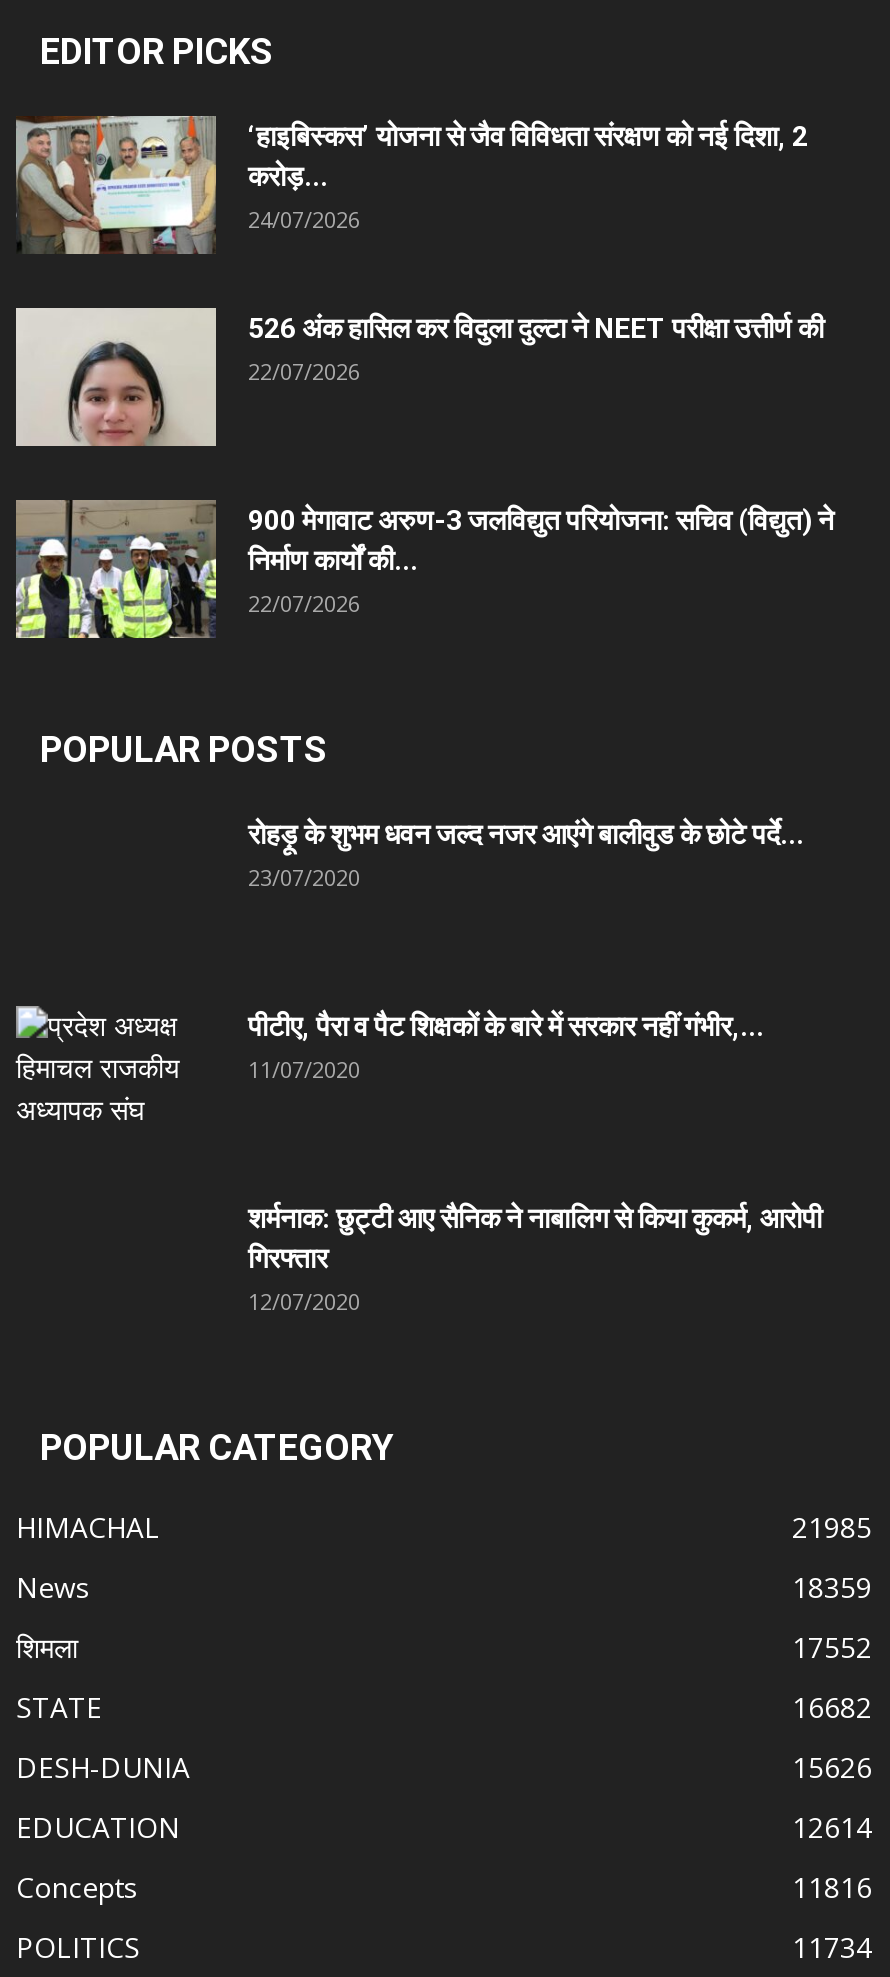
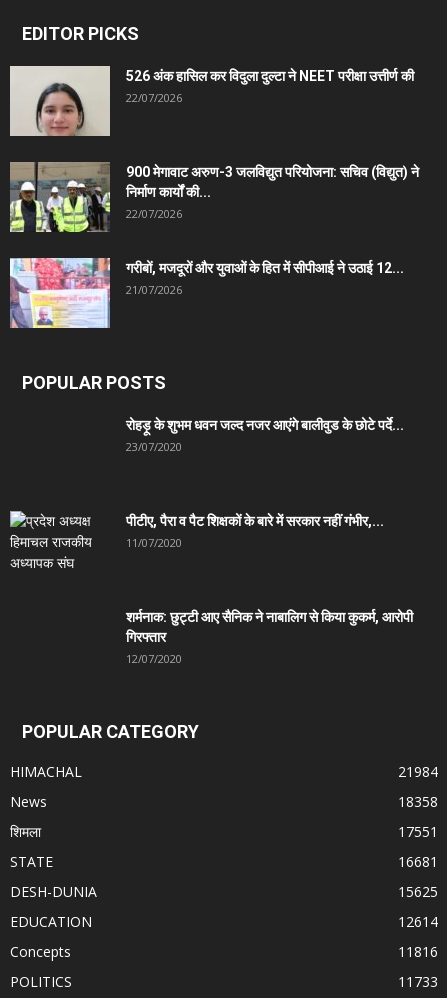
- [image]
- ‘हाइबिस्कस’ योजना से जैव विविधता संरक्षण को नई दिशा, 2
- करोड़...
- 24/07/2026

moved up: [image] | 526 अंक हासिल कर विदुला दुल्टा ने NEET परीक्षा उत्तीर्ण की | 22/07/2026 | 900 मेगावाट अरुण-3 जलविद्युत परियोजना: सचिव (विद्युत) ने | निर्माण कार्यों की... | 22/07/2026

+ [image]
+ गरीबों, मजदूरों और युवाओं के हित में सीपीआई ने उठाई 12...
+ 21/07/2026

- 21985
+ 21984

- 18359
+ 18358

- 17552
+ 17551

- 16682
+ 16681

- 15626
+ 15625

- 11734
+ 11733
